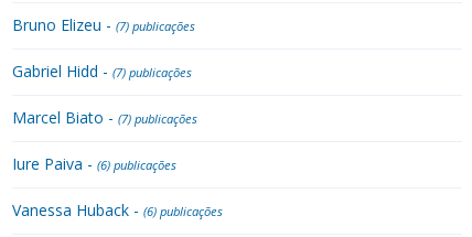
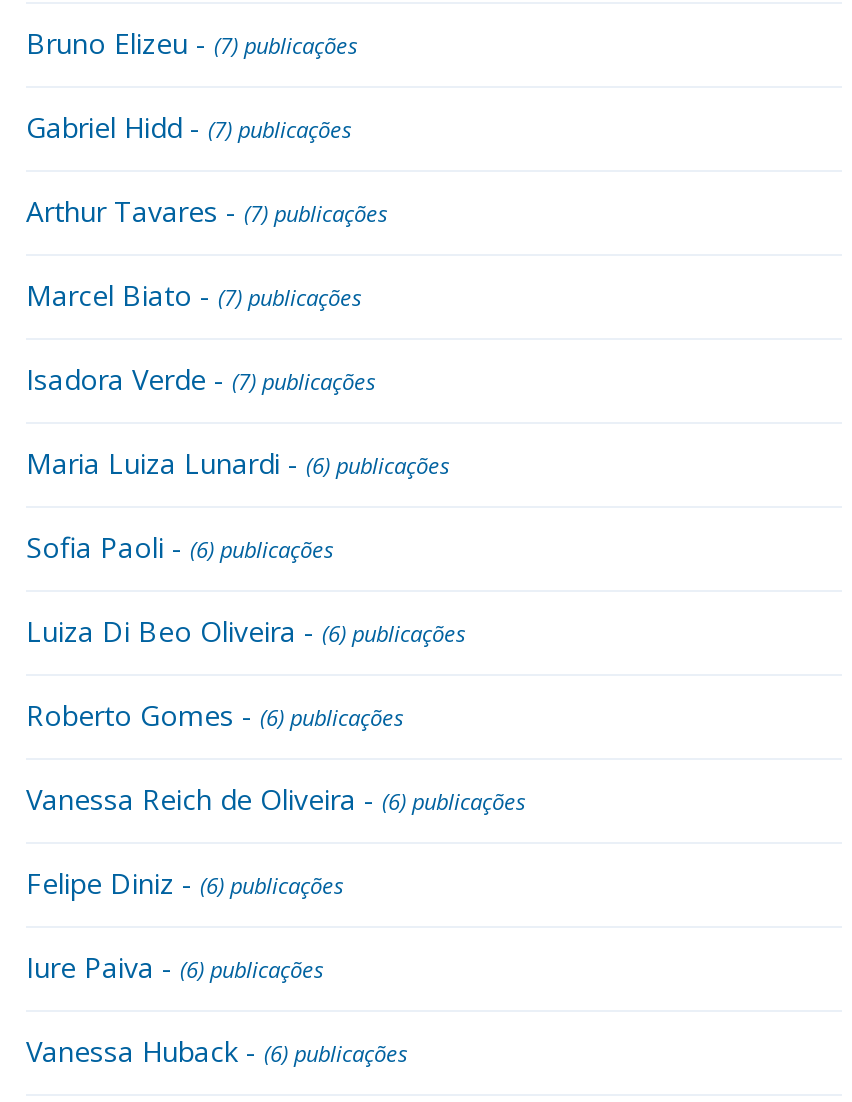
+ Arthur Tavares - (7) publicações

+ Isadora Verde - (7) publicações
+ Maria Luiza Lunardi - (6) publicações
+ Sofia Paoli - (6) publicações
+ Luiza Di Beo Oliveira - (6) publicações
+ Roberto Gomes - (6) publicações
+ Vanessa Reich de Oliveira - (6) publicações
+ Felipe Diniz - (6) publicações
